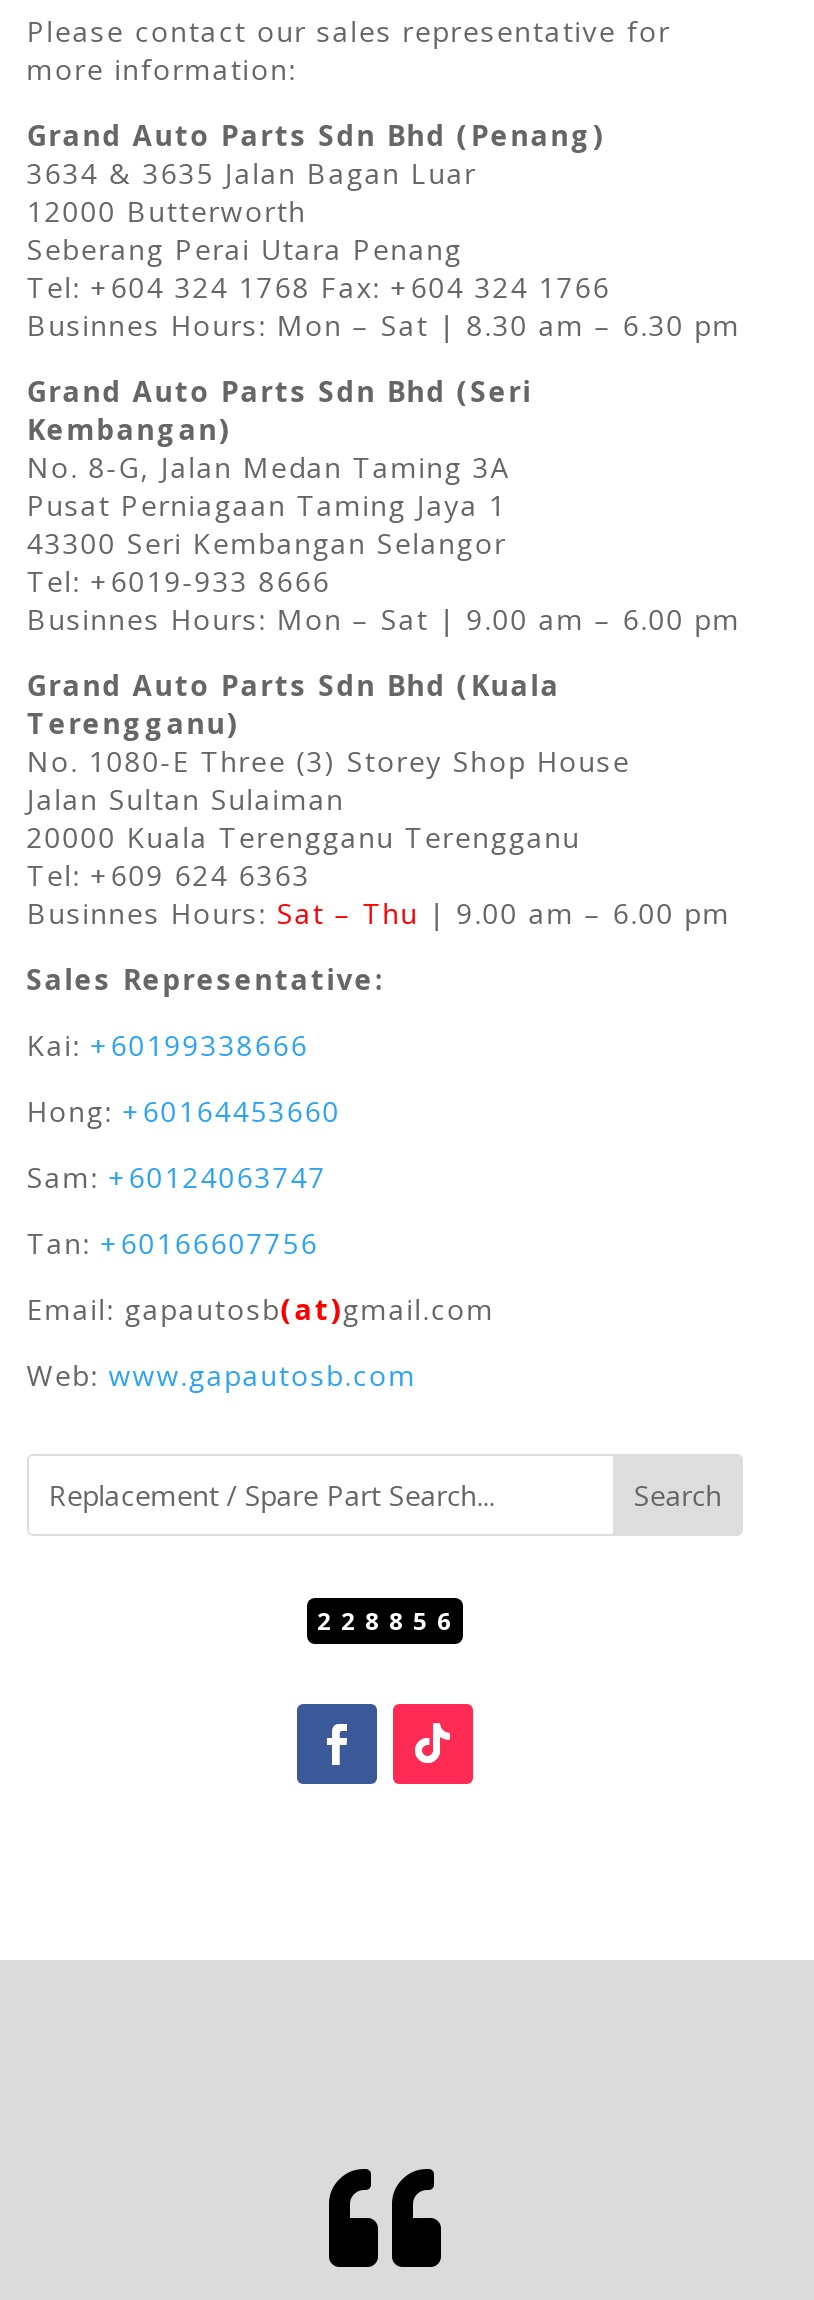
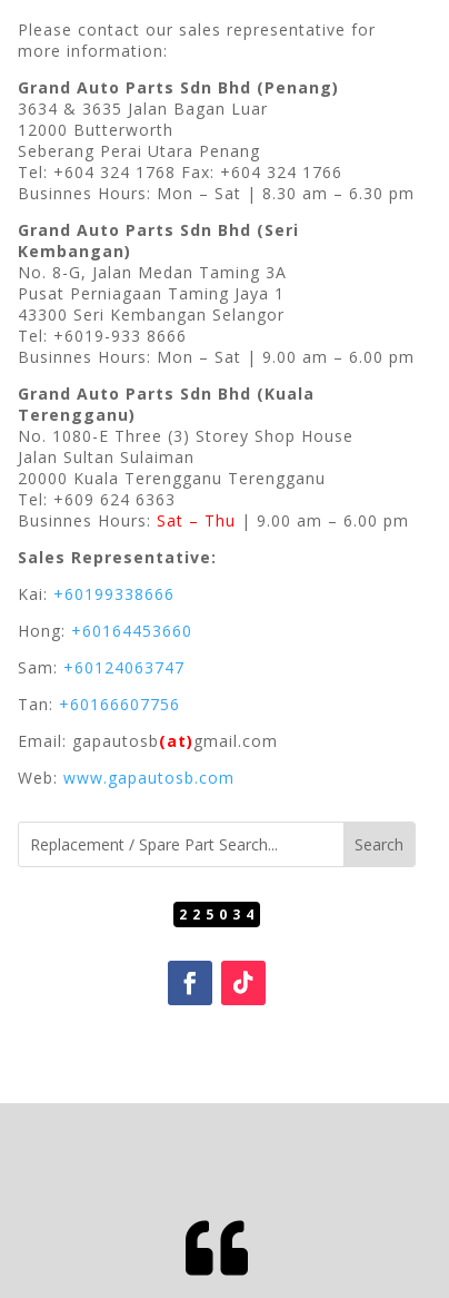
- 228856
+ 225034
